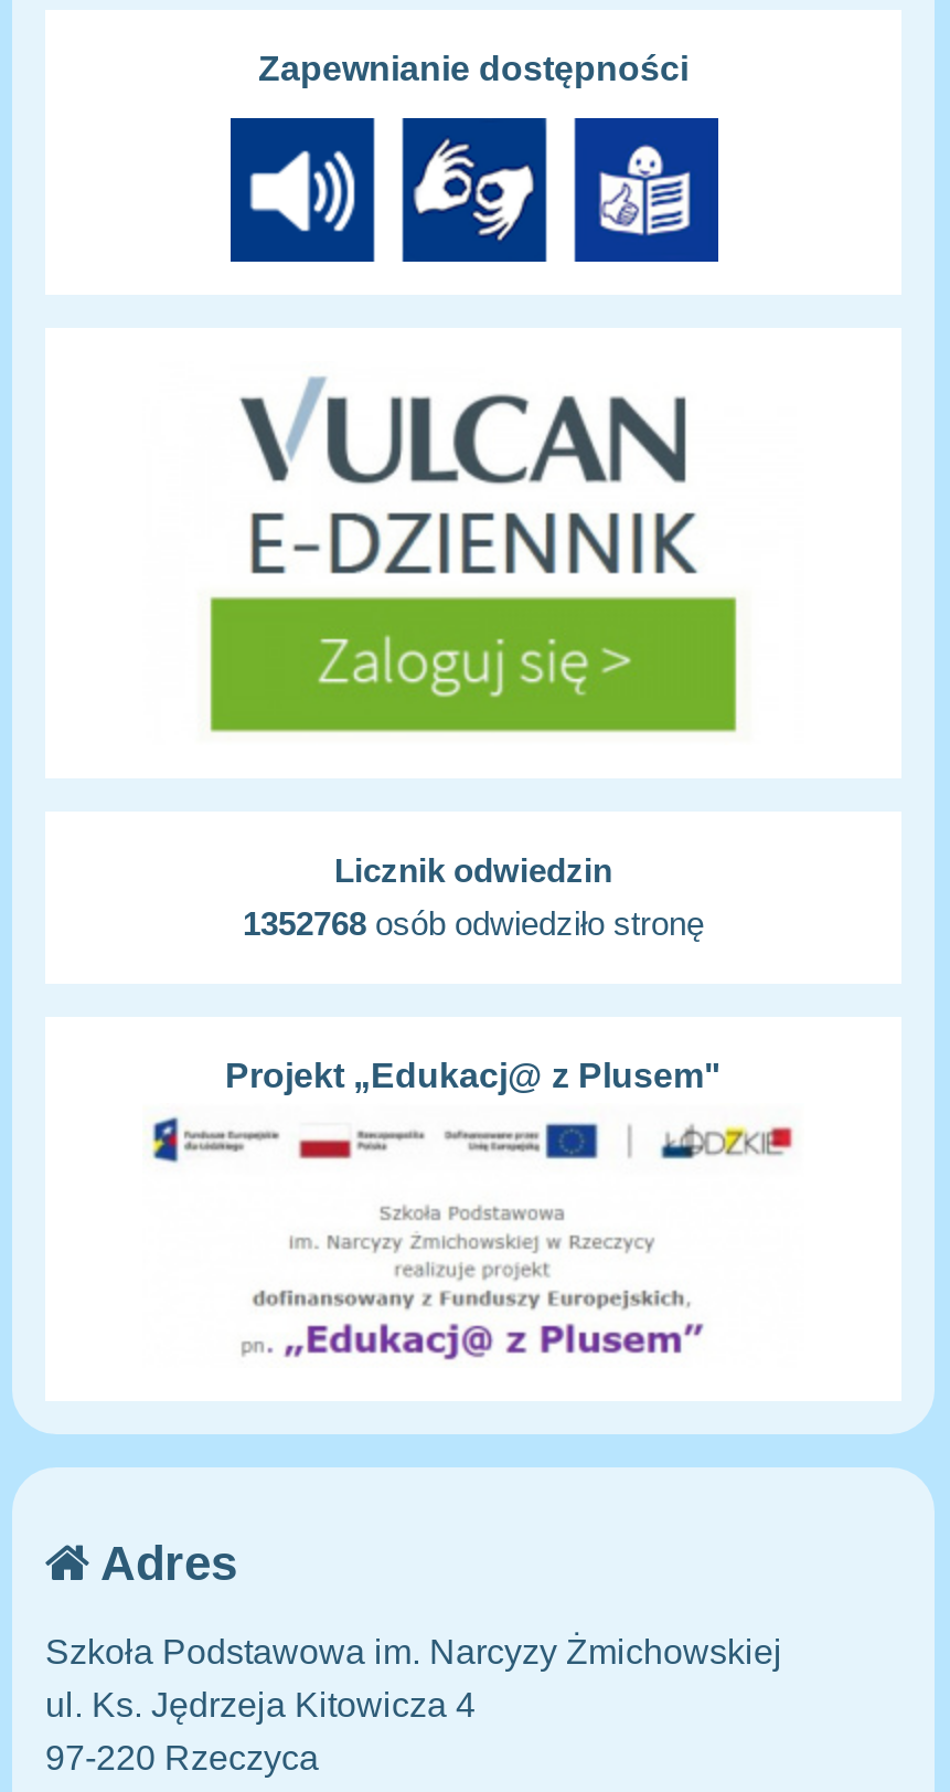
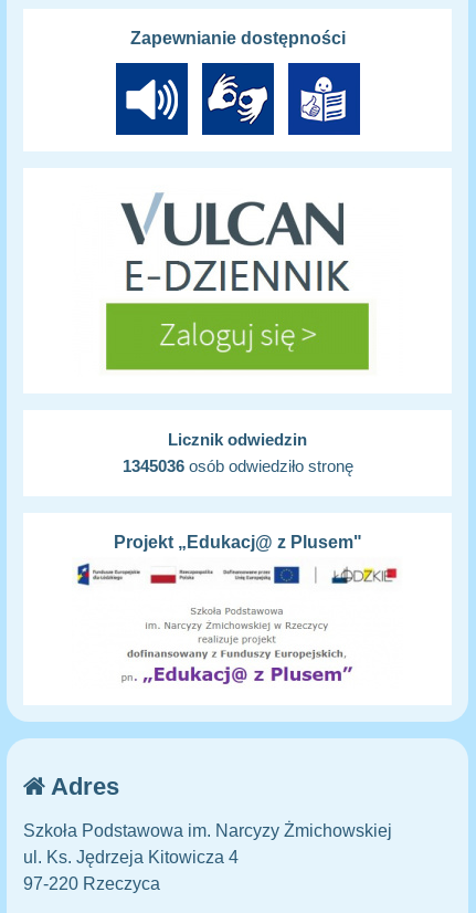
- 1352768 osób odwiedziło stronę
+ 1345036 osób odwiedziło stronę
